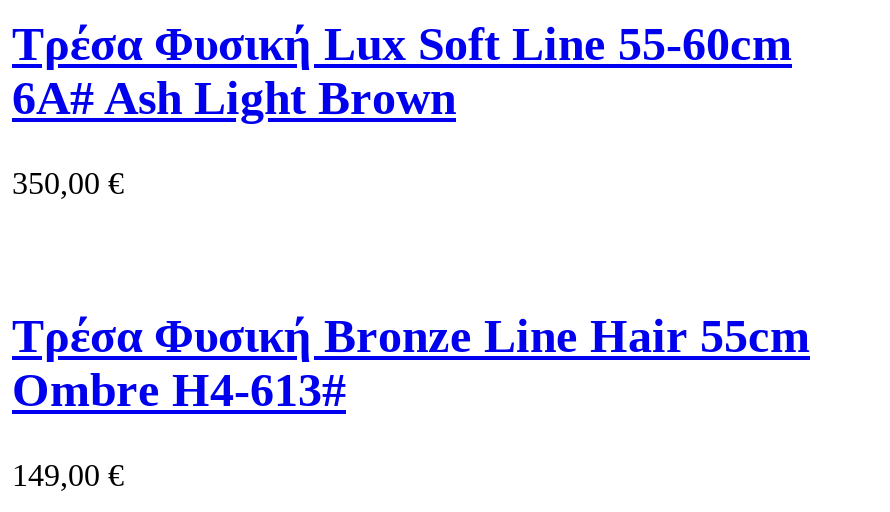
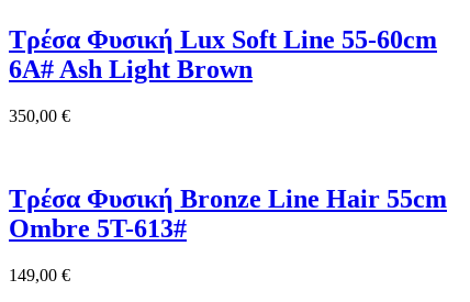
- Ombre H4-613#
+ Ombre 5T-613#
